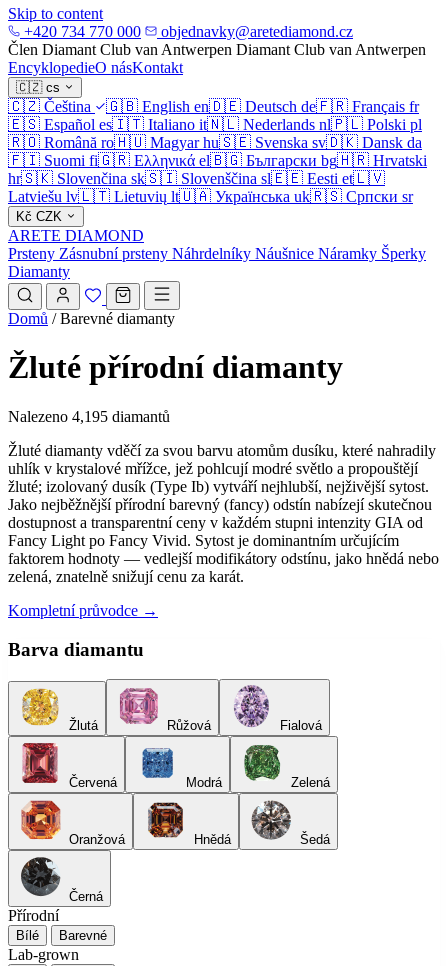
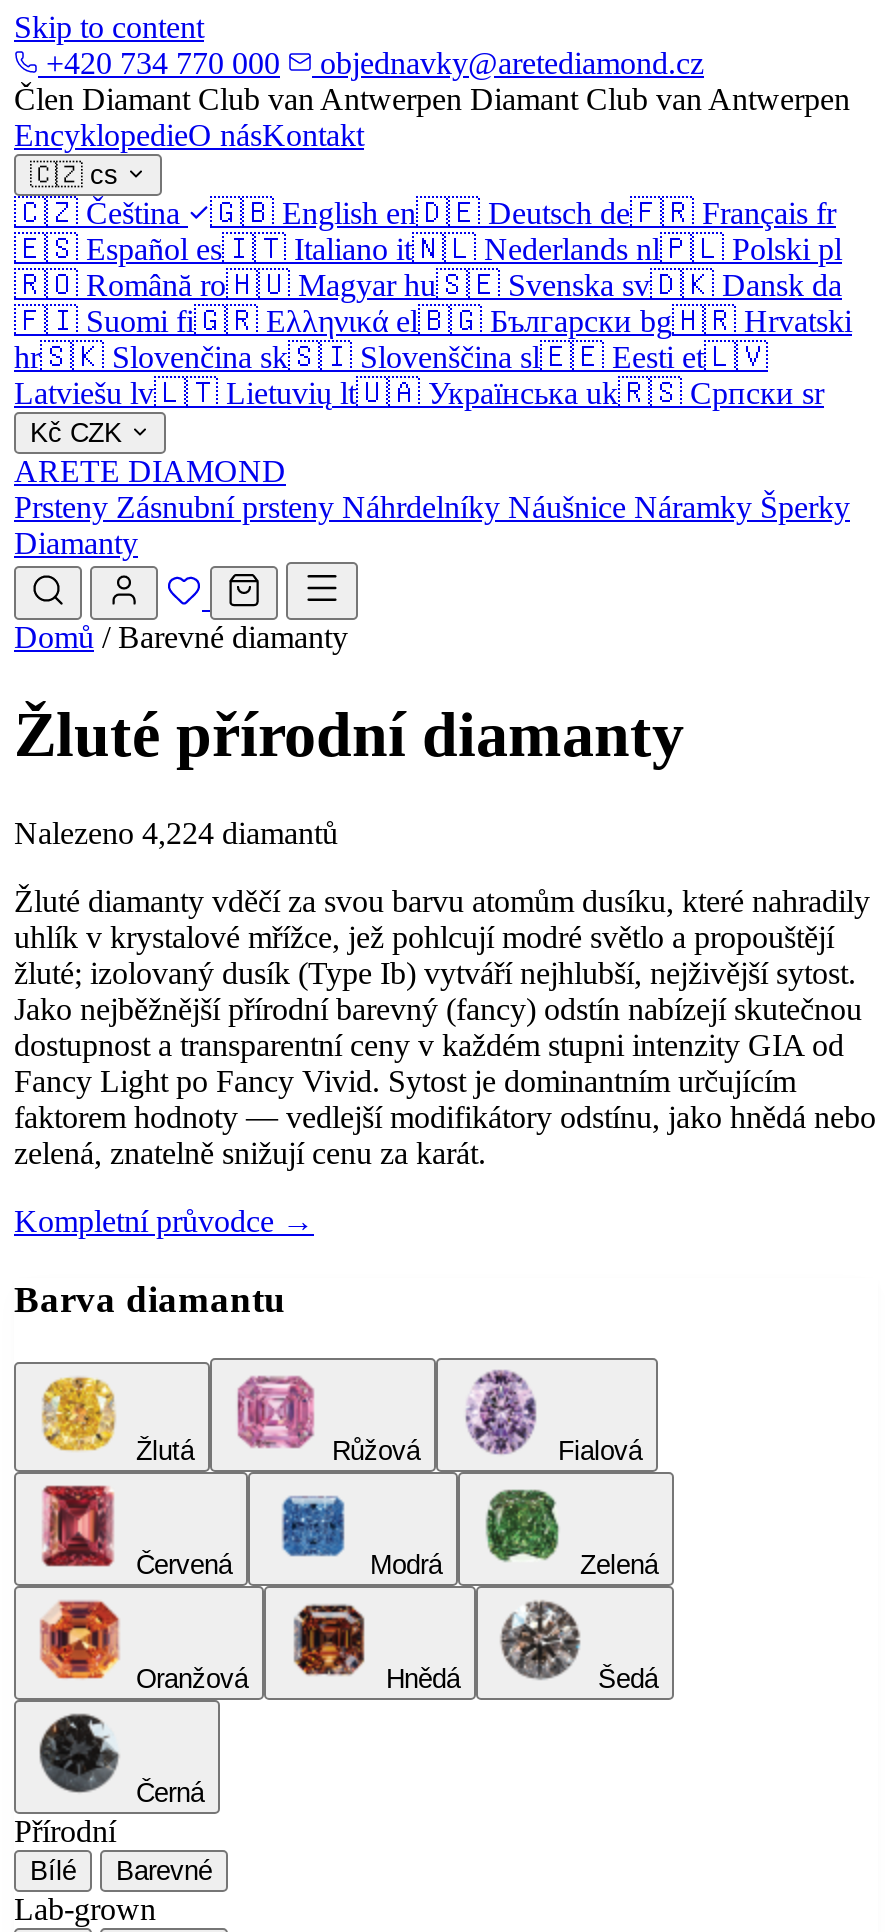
- Nalezeno 4,195 diamantů
+ Nalezeno 4,224 diamantů
